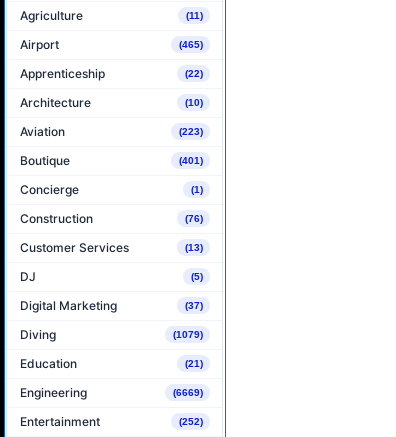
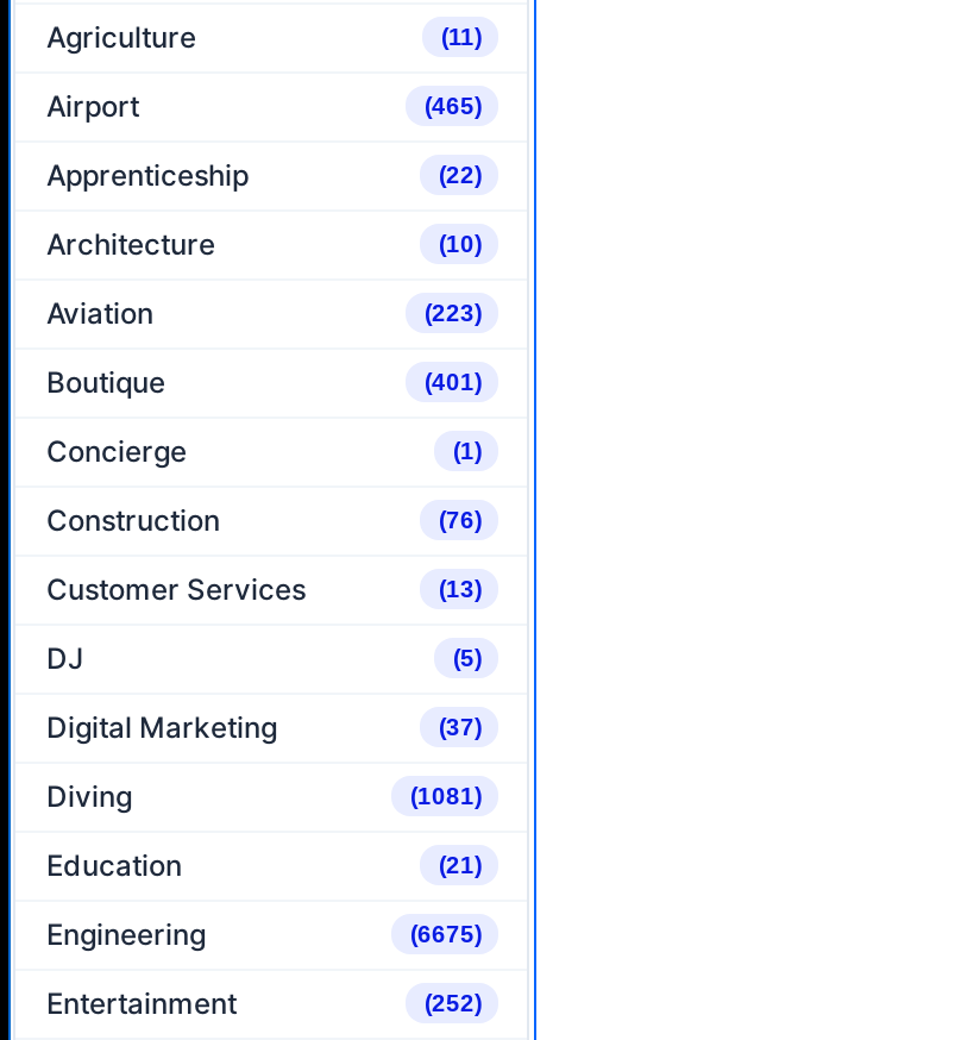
- (1079)
+ (1081)

- (6669)
+ (6675)
